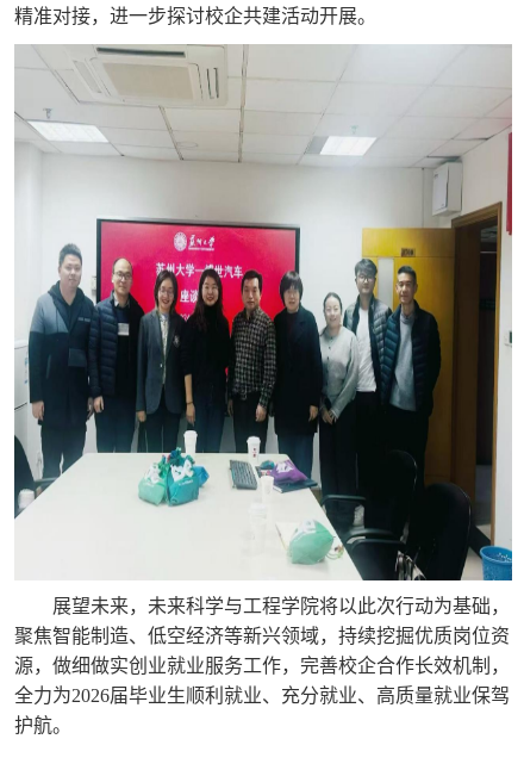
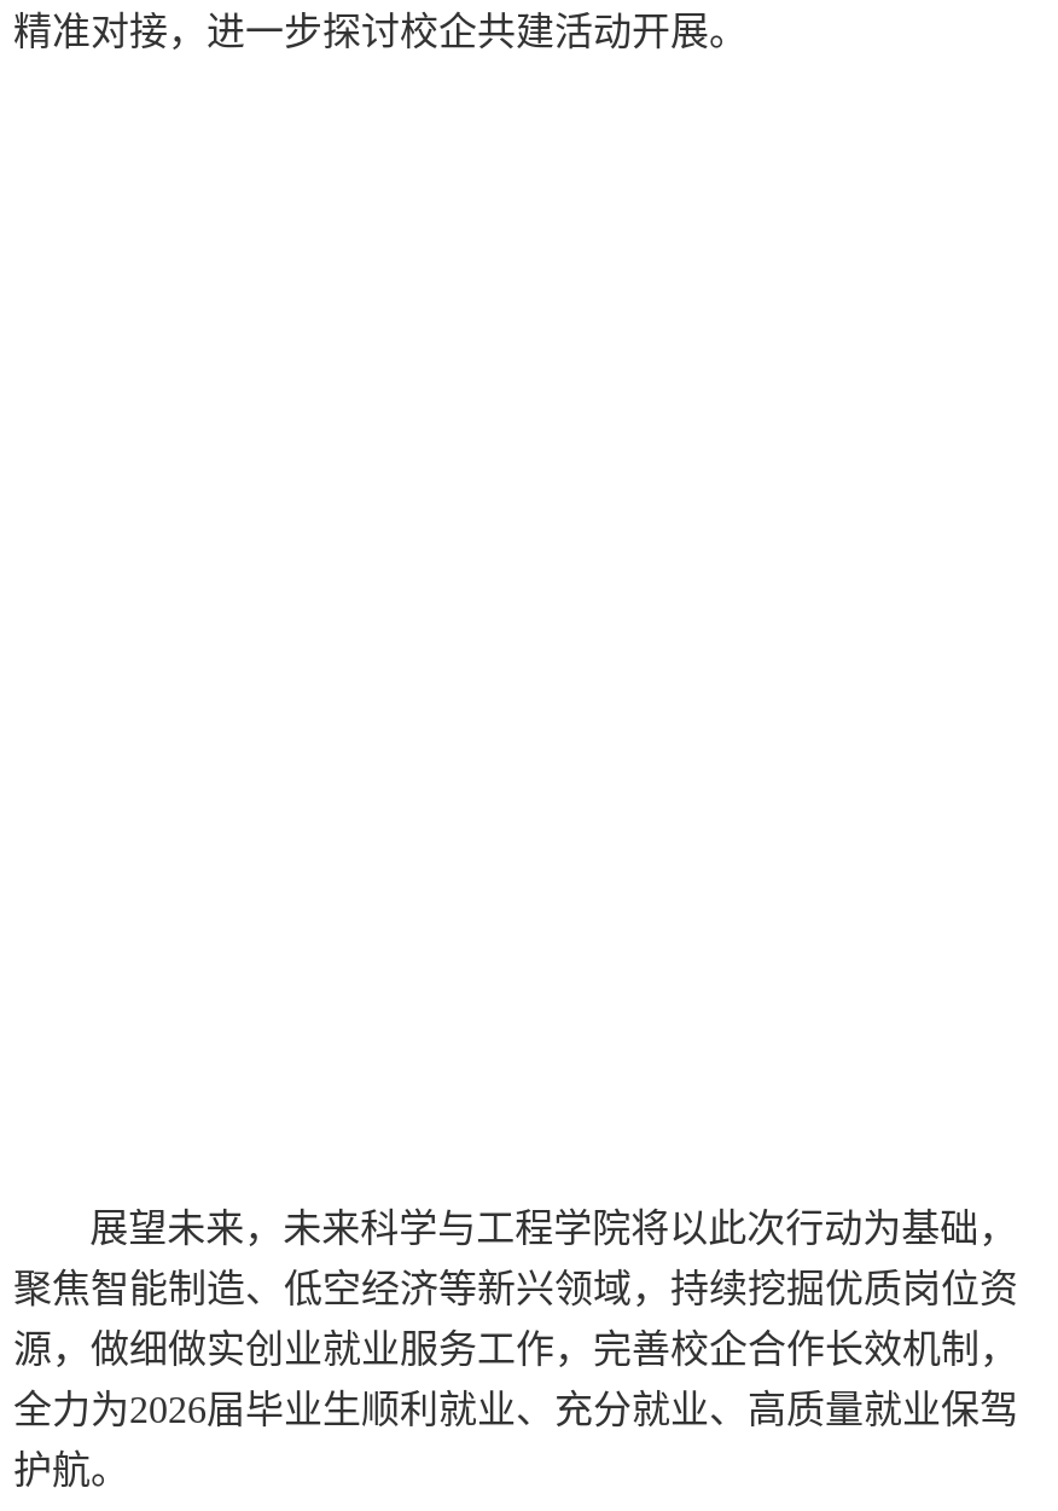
- [image]
